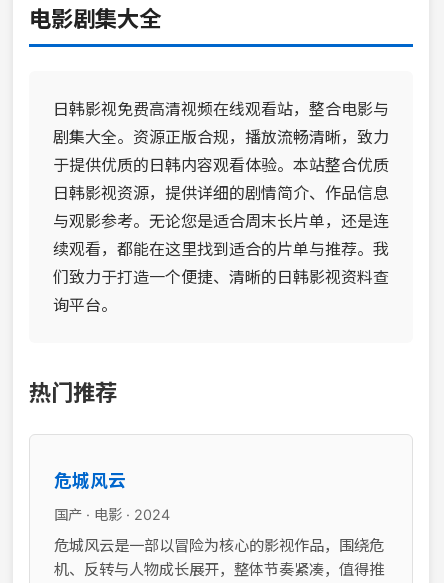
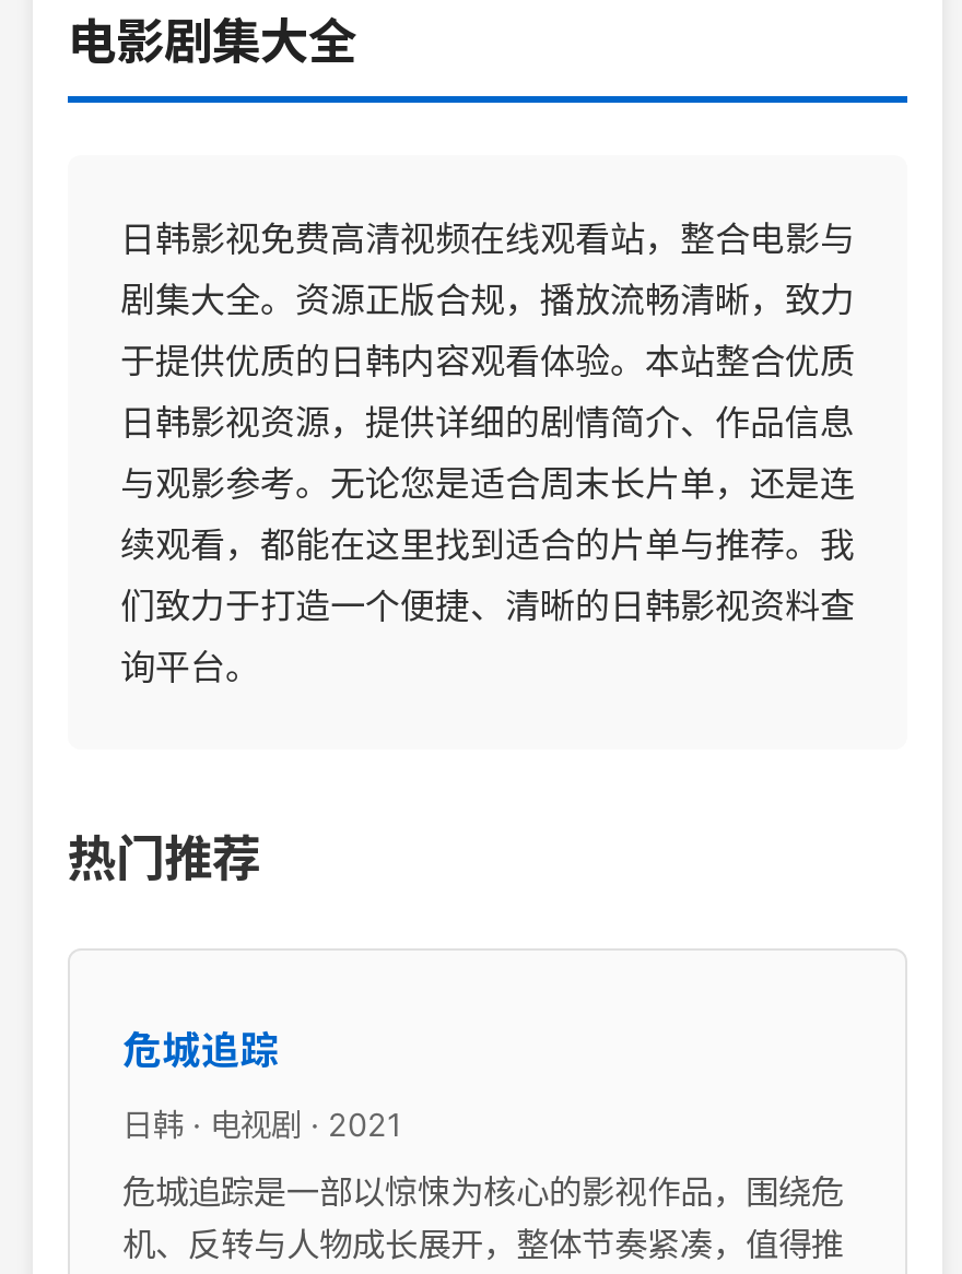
- 危城风云
+ 危城追踪

- 国产 · 电影 · 2024
+ 日韩 · 电视剧 · 2021

- 危城风云是一部以冒险为核心的影视作品，围绕危
+ 危城追踪是一部以惊悚为核心的影视作品，围绕危
